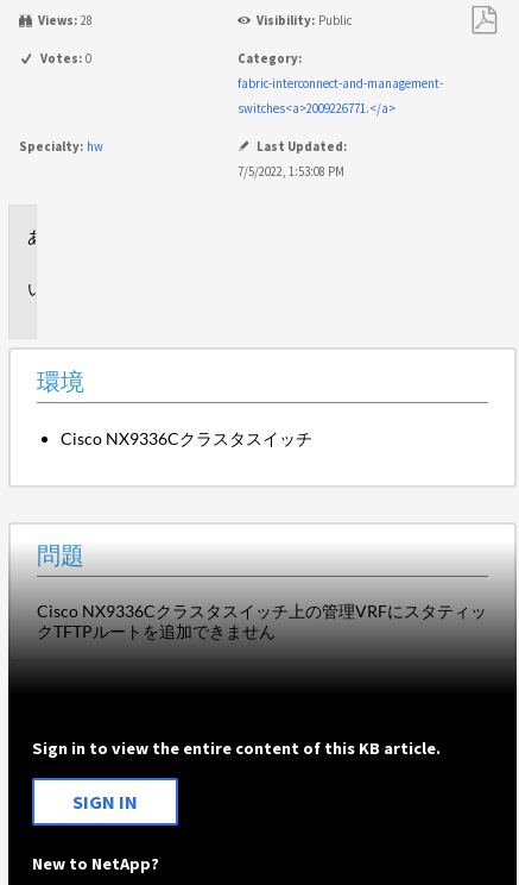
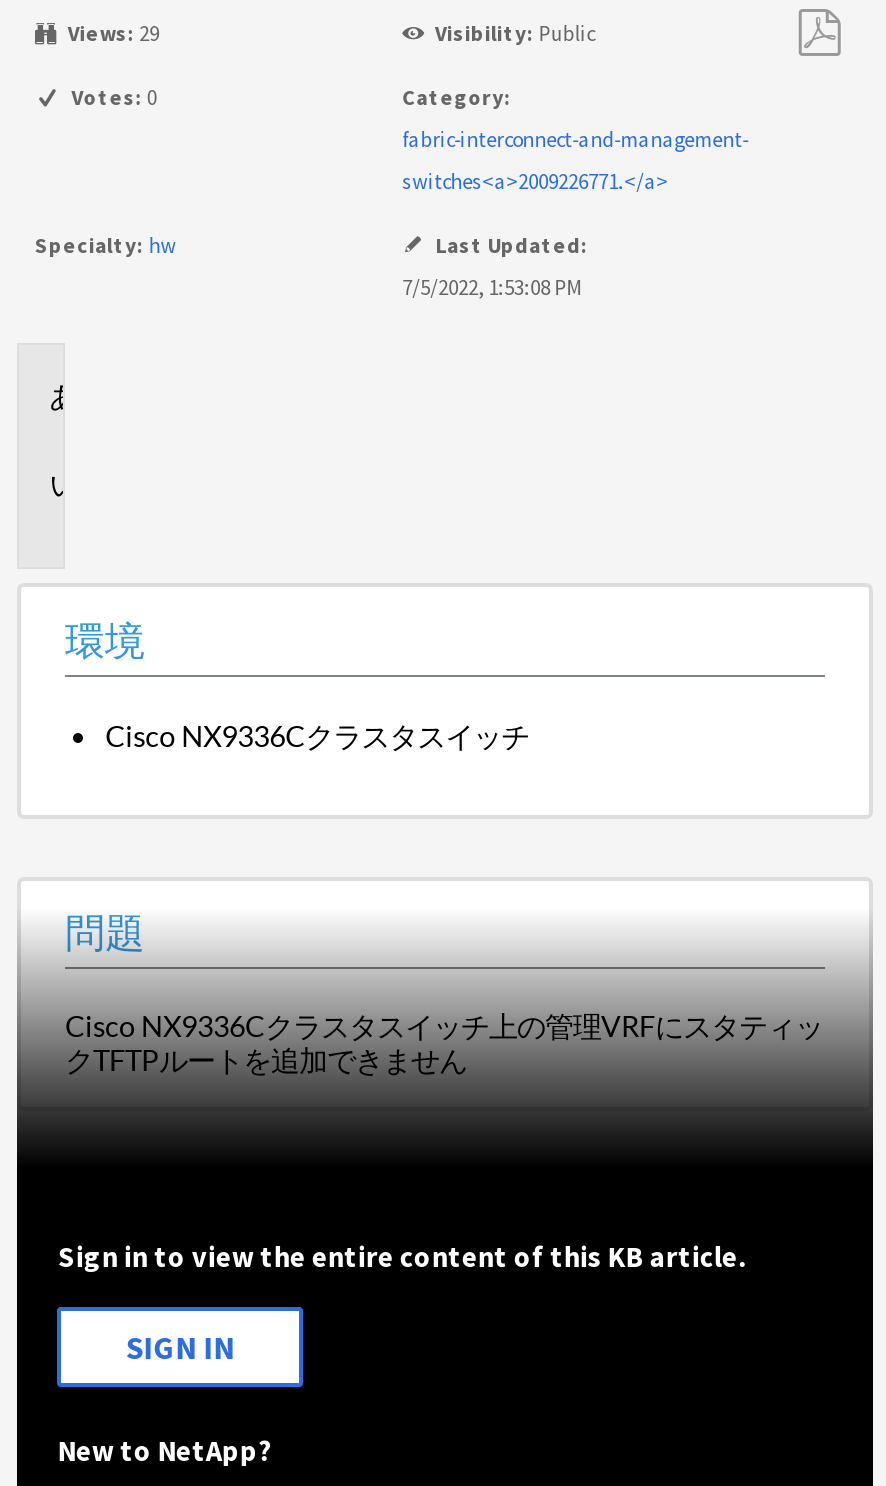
- Views: 28
+ Views: 29
